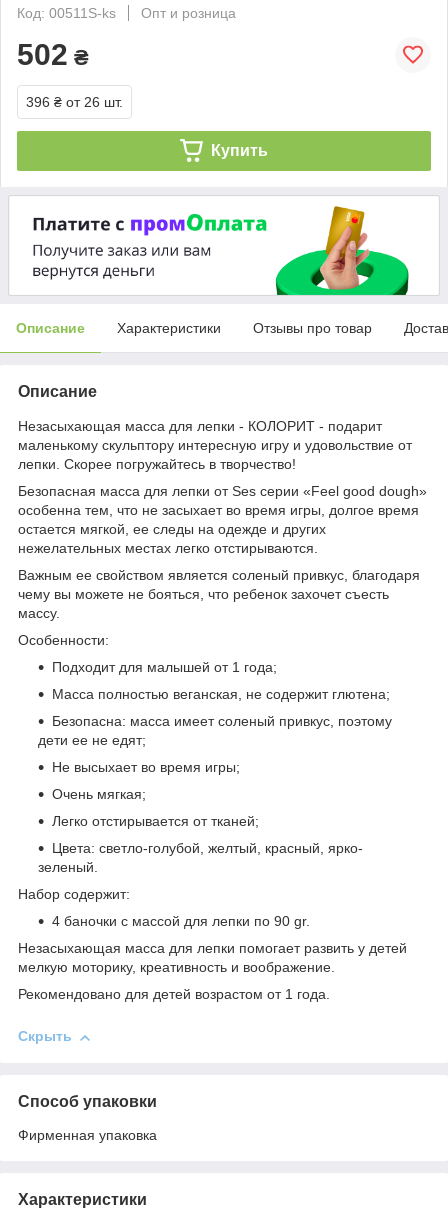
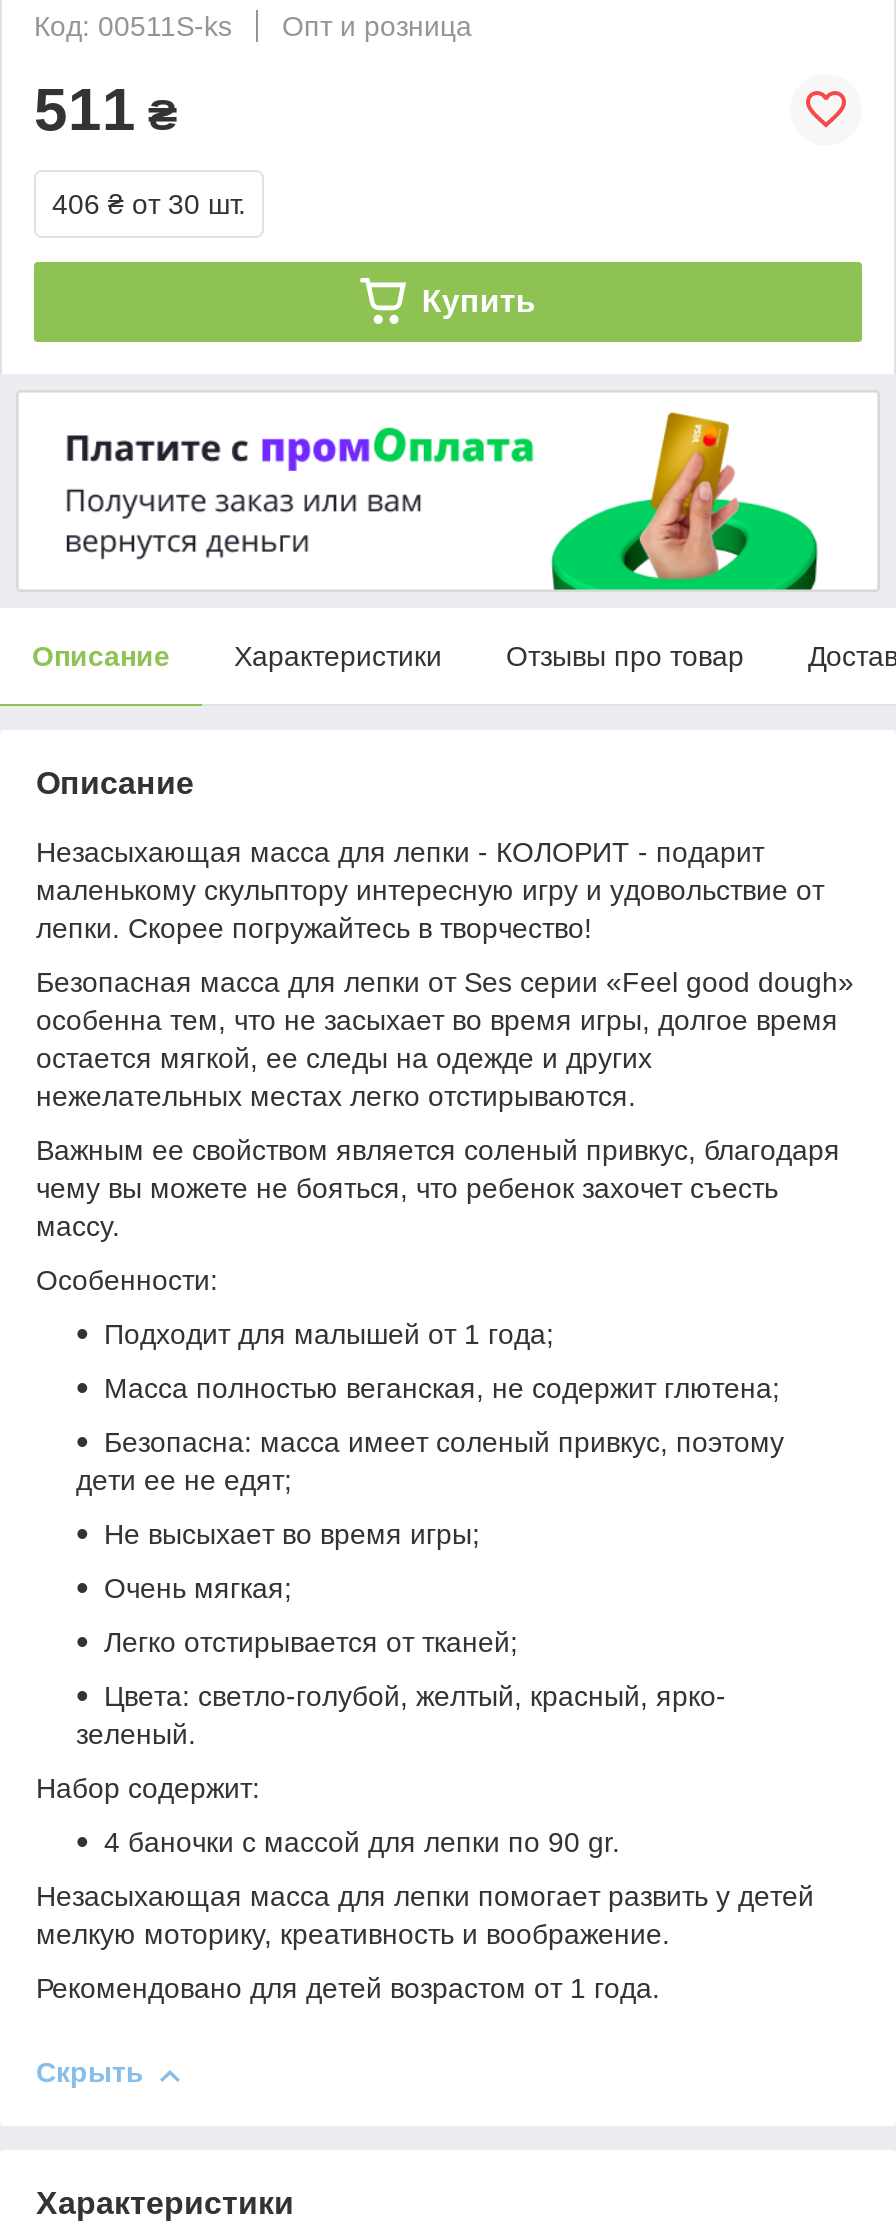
- 502 ₴
+ 511 ₴

- 396 ₴ от 26 шт.
+ 406 ₴ от 30 шт.

- Способ упаковки
- Фирменная упаковка
